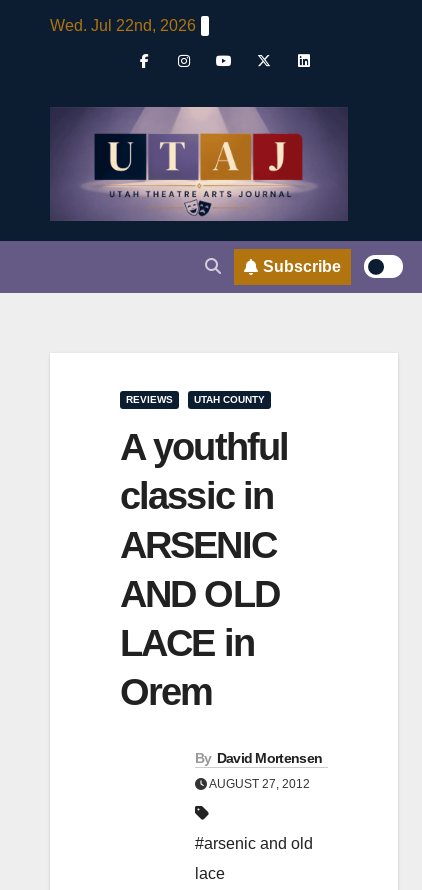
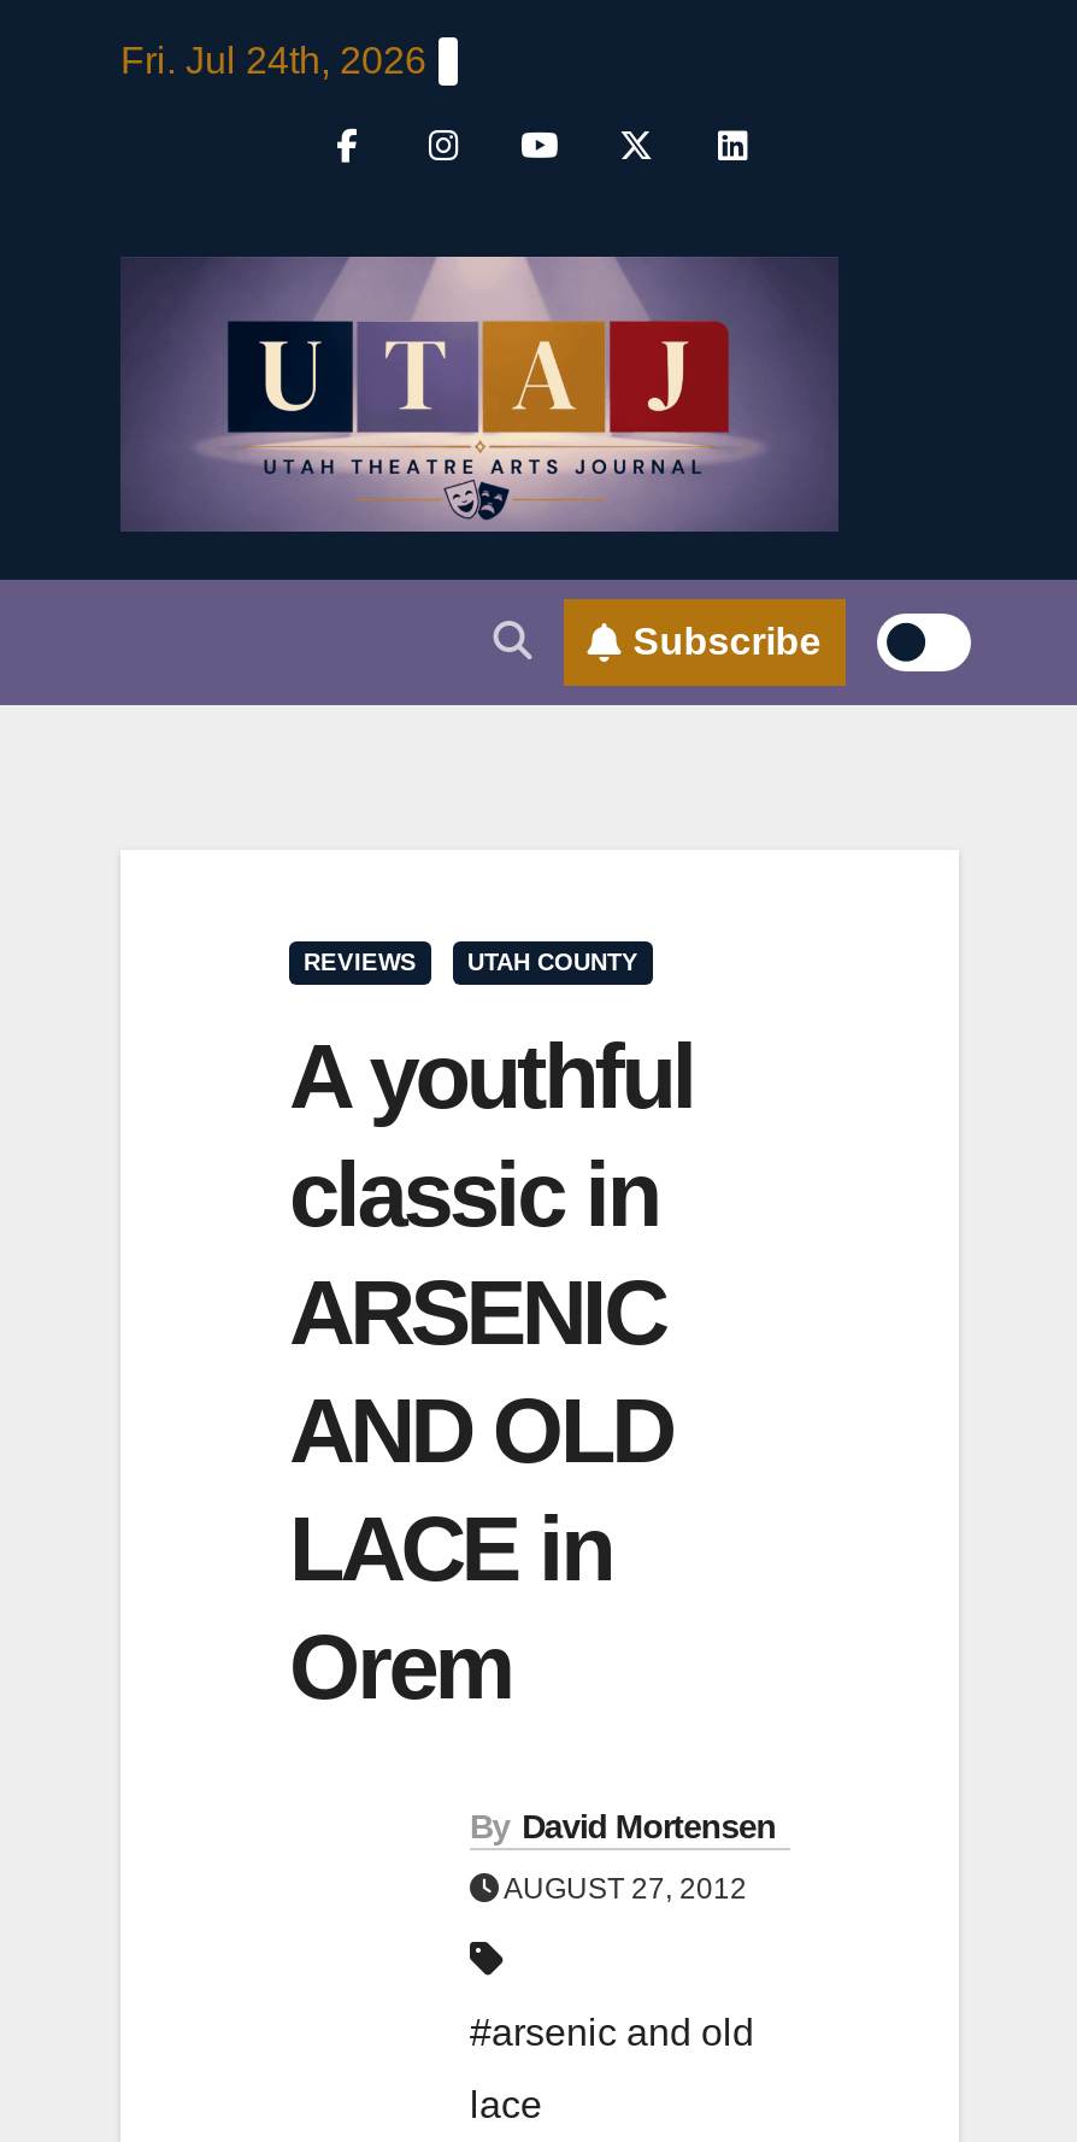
- Wed. Jul 22nd, 2026
+ Fri. Jul 24th, 2026
